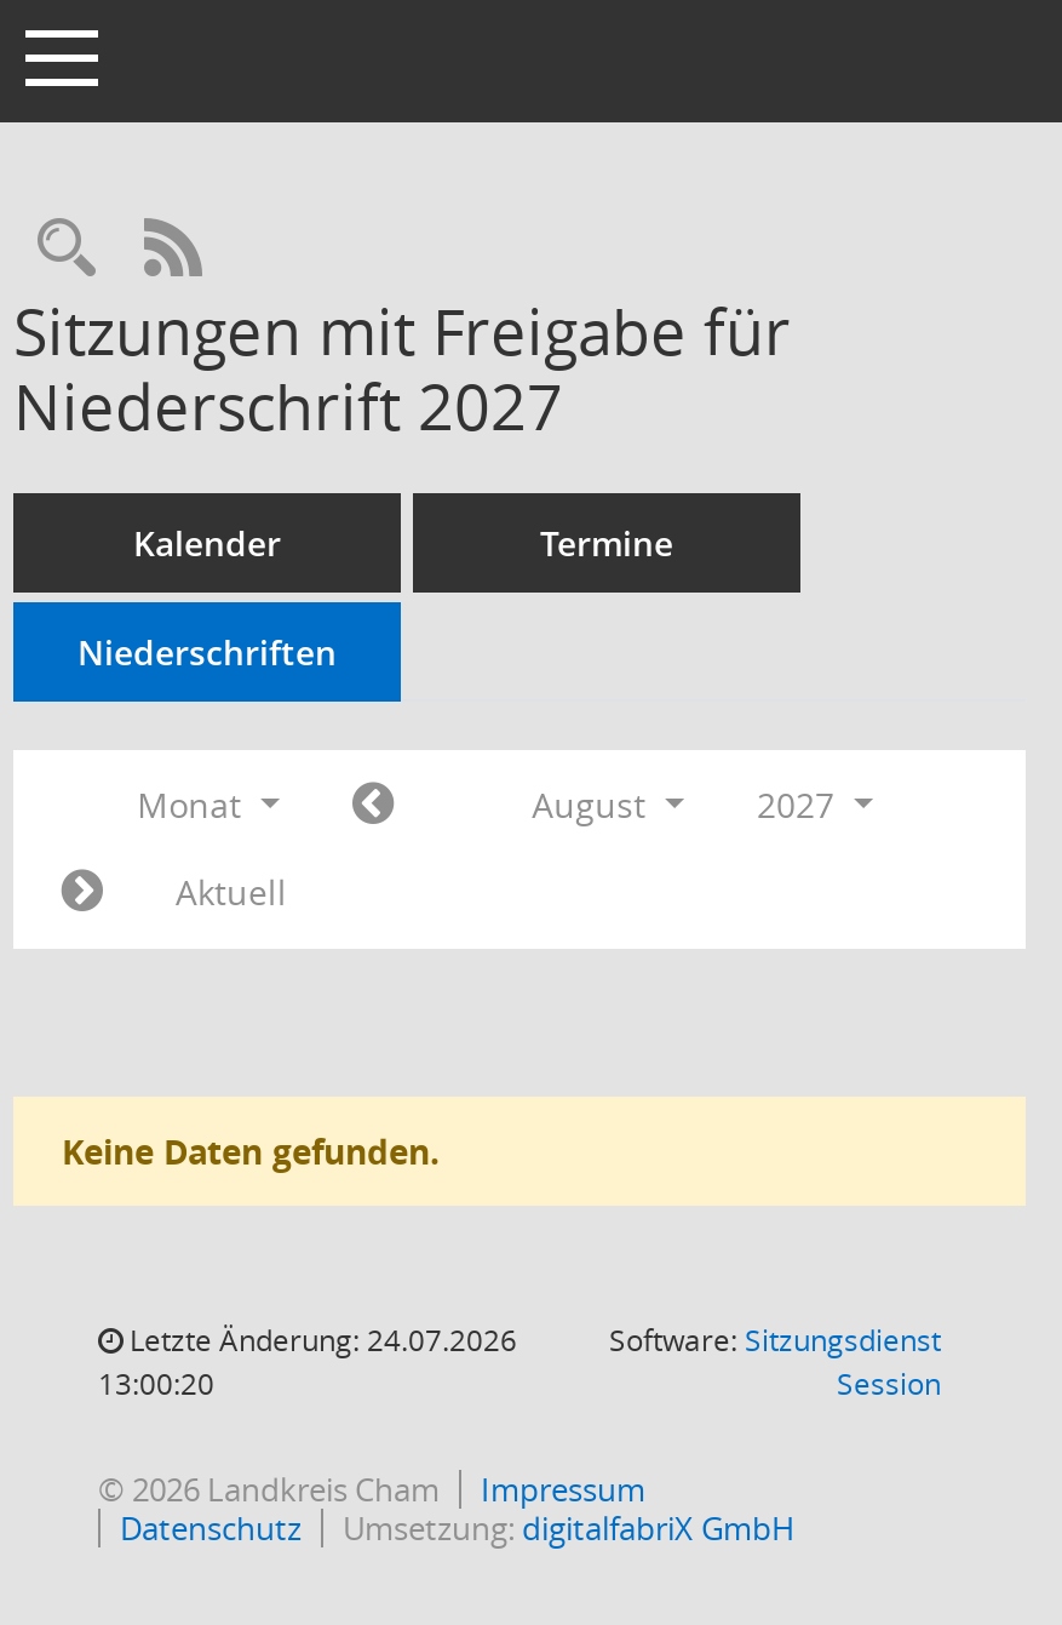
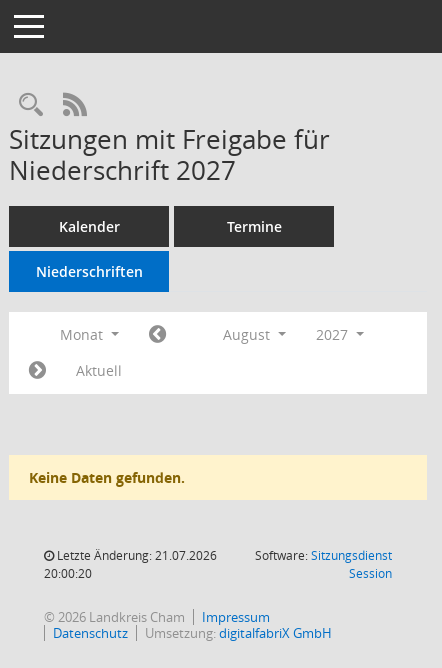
- Letzte Änderung: 24.07.2026
+ Letzte Änderung: 21.07.2026

- 13:00:20
+ 20:00:20
